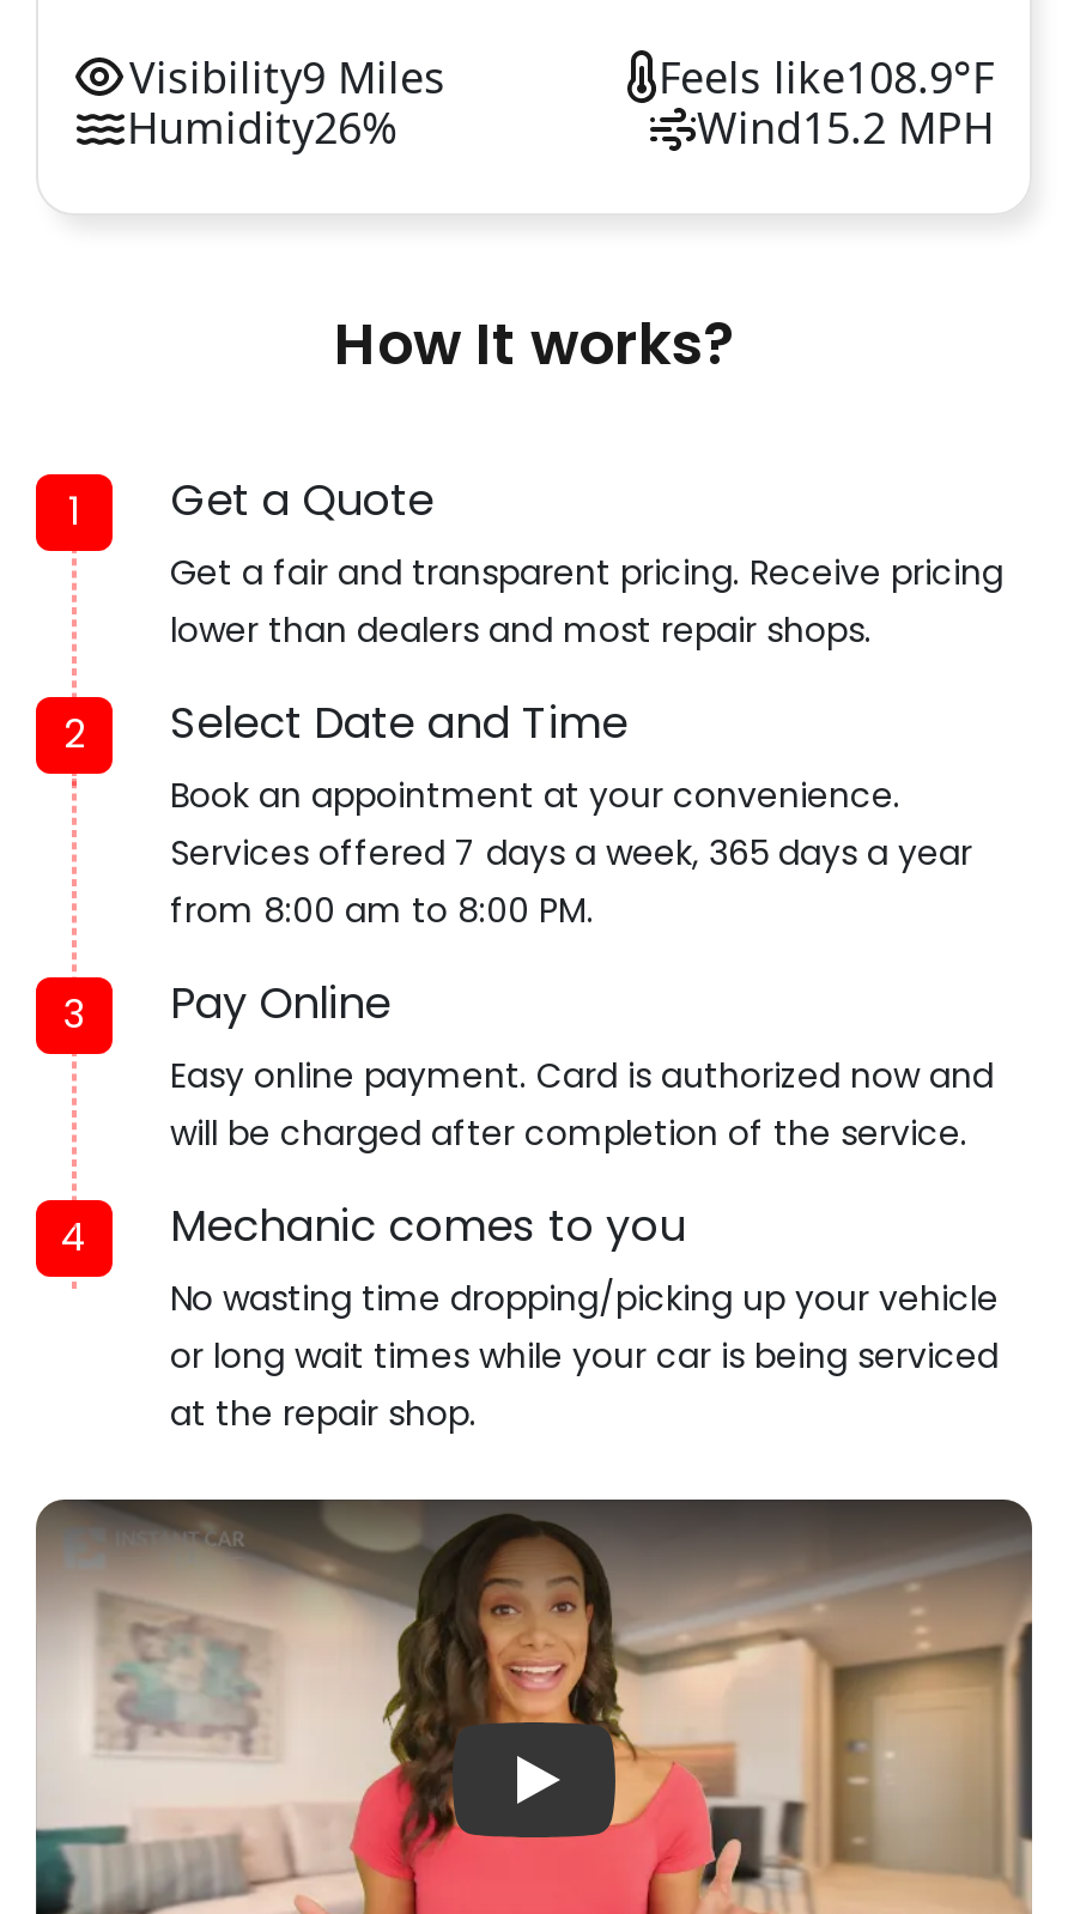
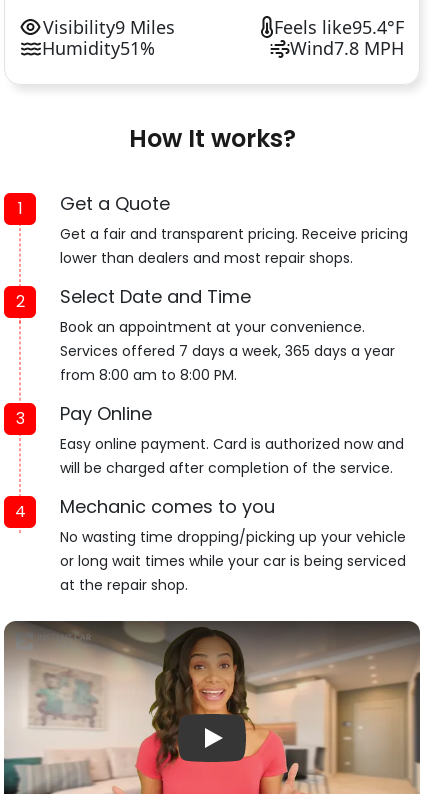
- Feels like108.9°F
+ Feels like95.4°F

- Humidity26%
+ Humidity51%

- Wind15.2 MPH
+ Wind7.8 MPH
